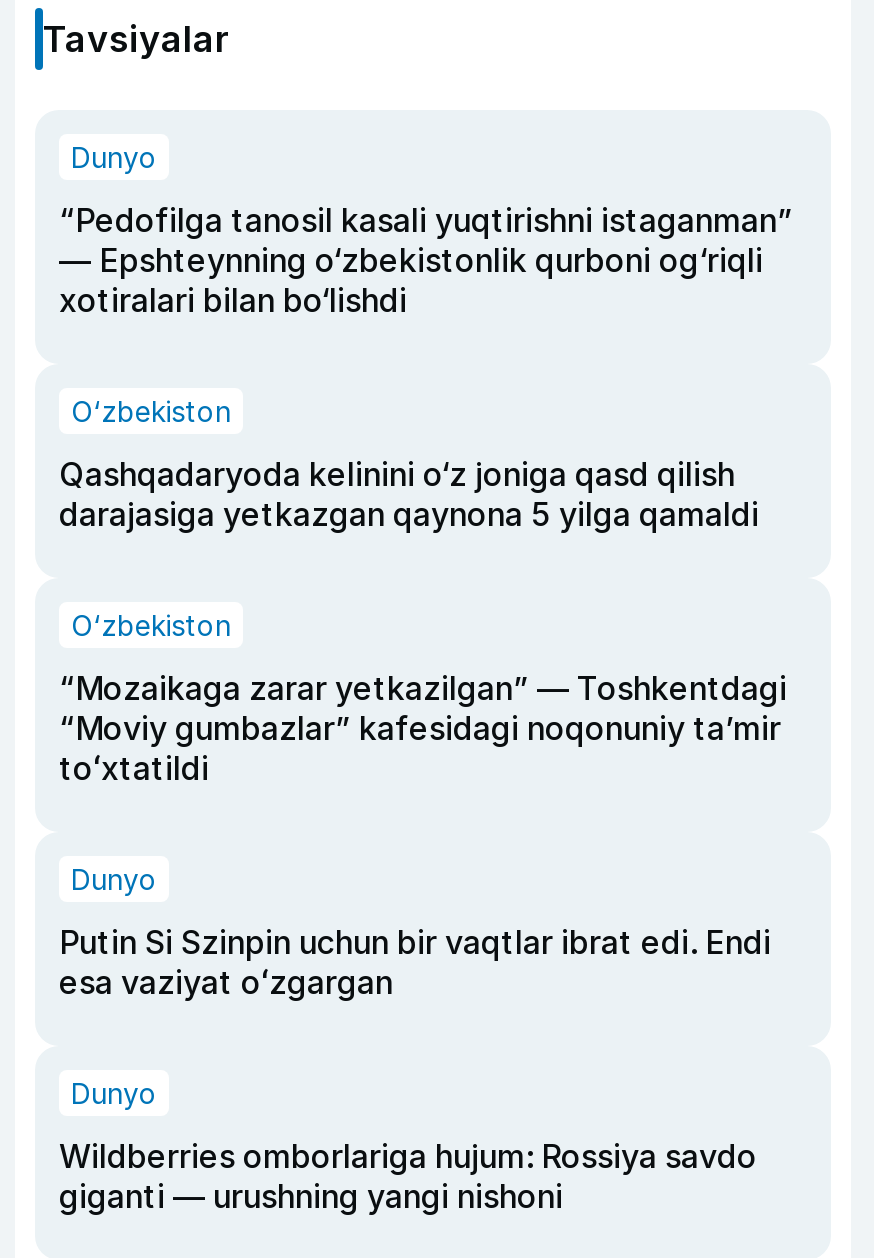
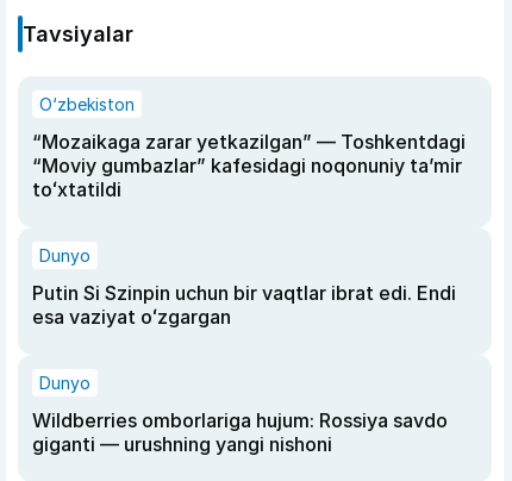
- Dunyo
- “Pedofilga tanosil kasali yuqtirishni istaganman”
- — Epshteynning o‘zbekistonlik qurboni og‘riqli
- xotiralari bilan bo‘lishdi
- O‘zbekiston
- Qashqadaryoda kelinini o‘z joniga qasd qilish
- darajasiga yetkazgan qaynona 5 yilga qamaldi
